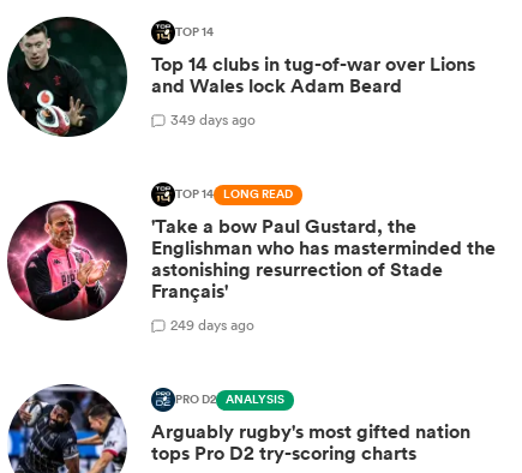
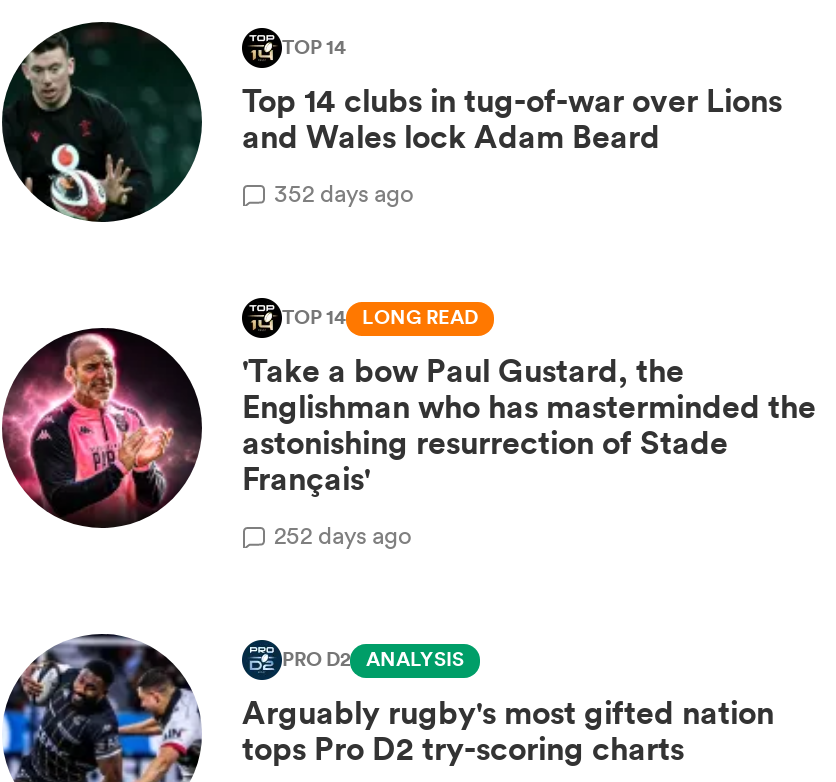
- 349 days ago
+ 352 days ago

- 249 days ago
+ 252 days ago
